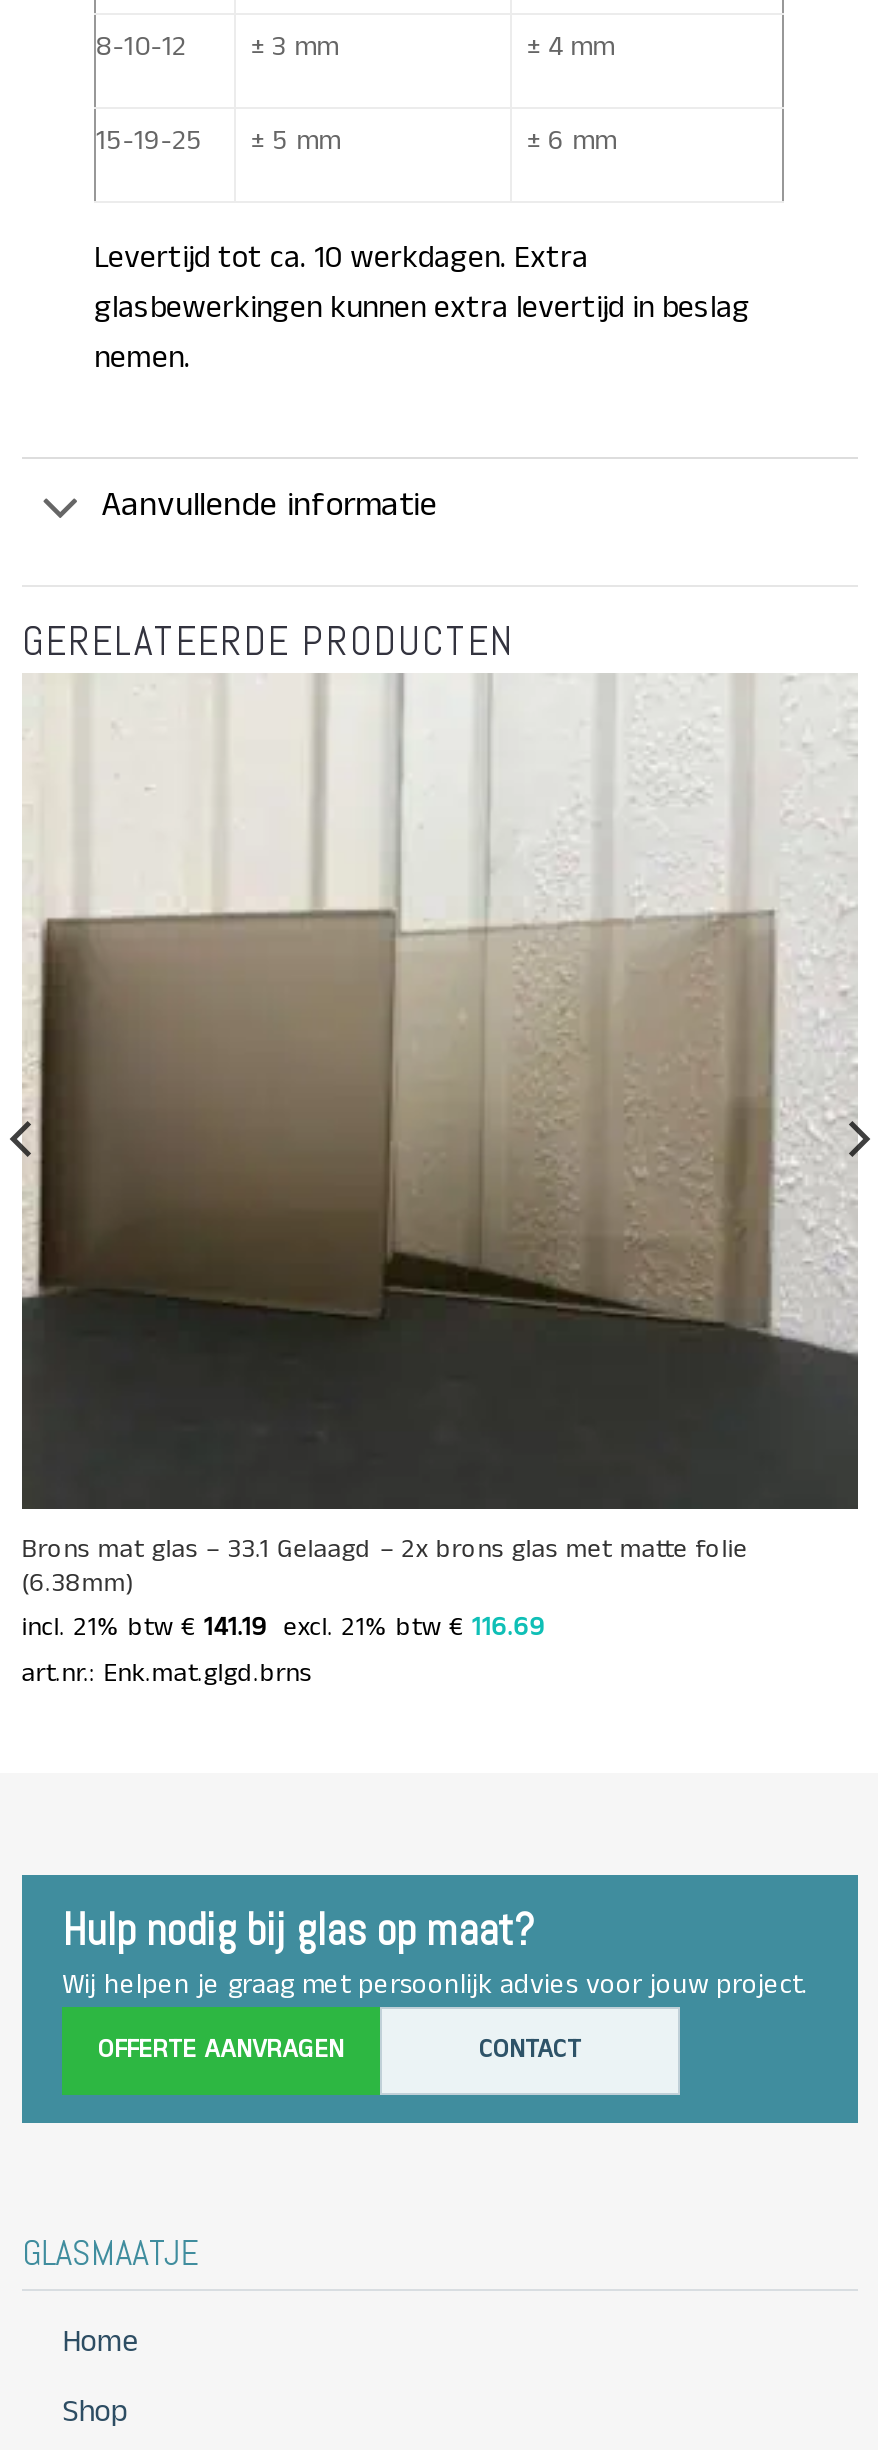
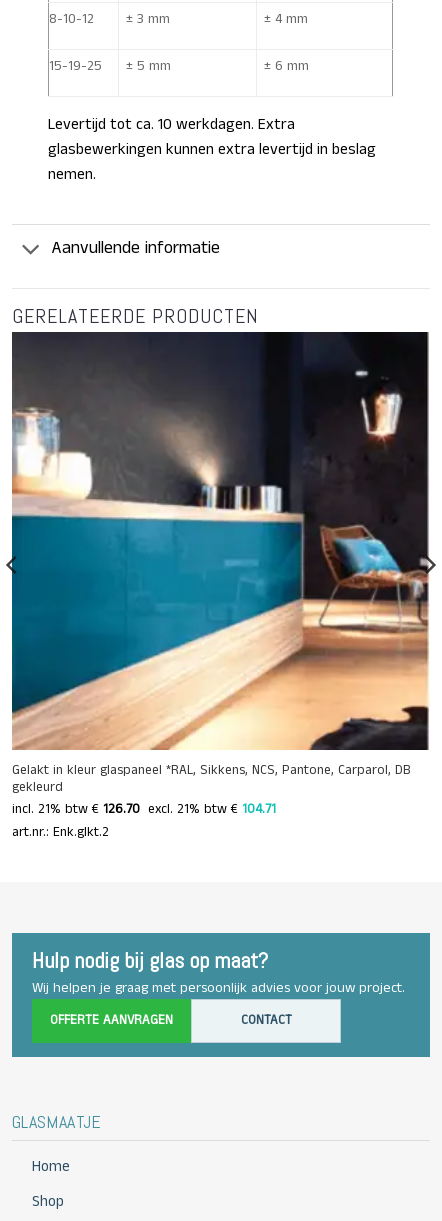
- [image]
- Brons mat glas – 33.1 Gelaagd – 2x brons glas met matte folie
- (6.38mm)
- incl. 21% btw €141.19 excl. 21% btw €116.69
- art.nr.: Enk.mat.glgd.brns
+ [image]
+ Gelakt in kleur glaspaneel *RAL, Sikkens, NCS, Pantone, Carparol, DB
+ gekleurd
+ incl. 21% btw €126.70 excl. 21% btw €104.71
+ art.nr.: Enk.glkt.2
